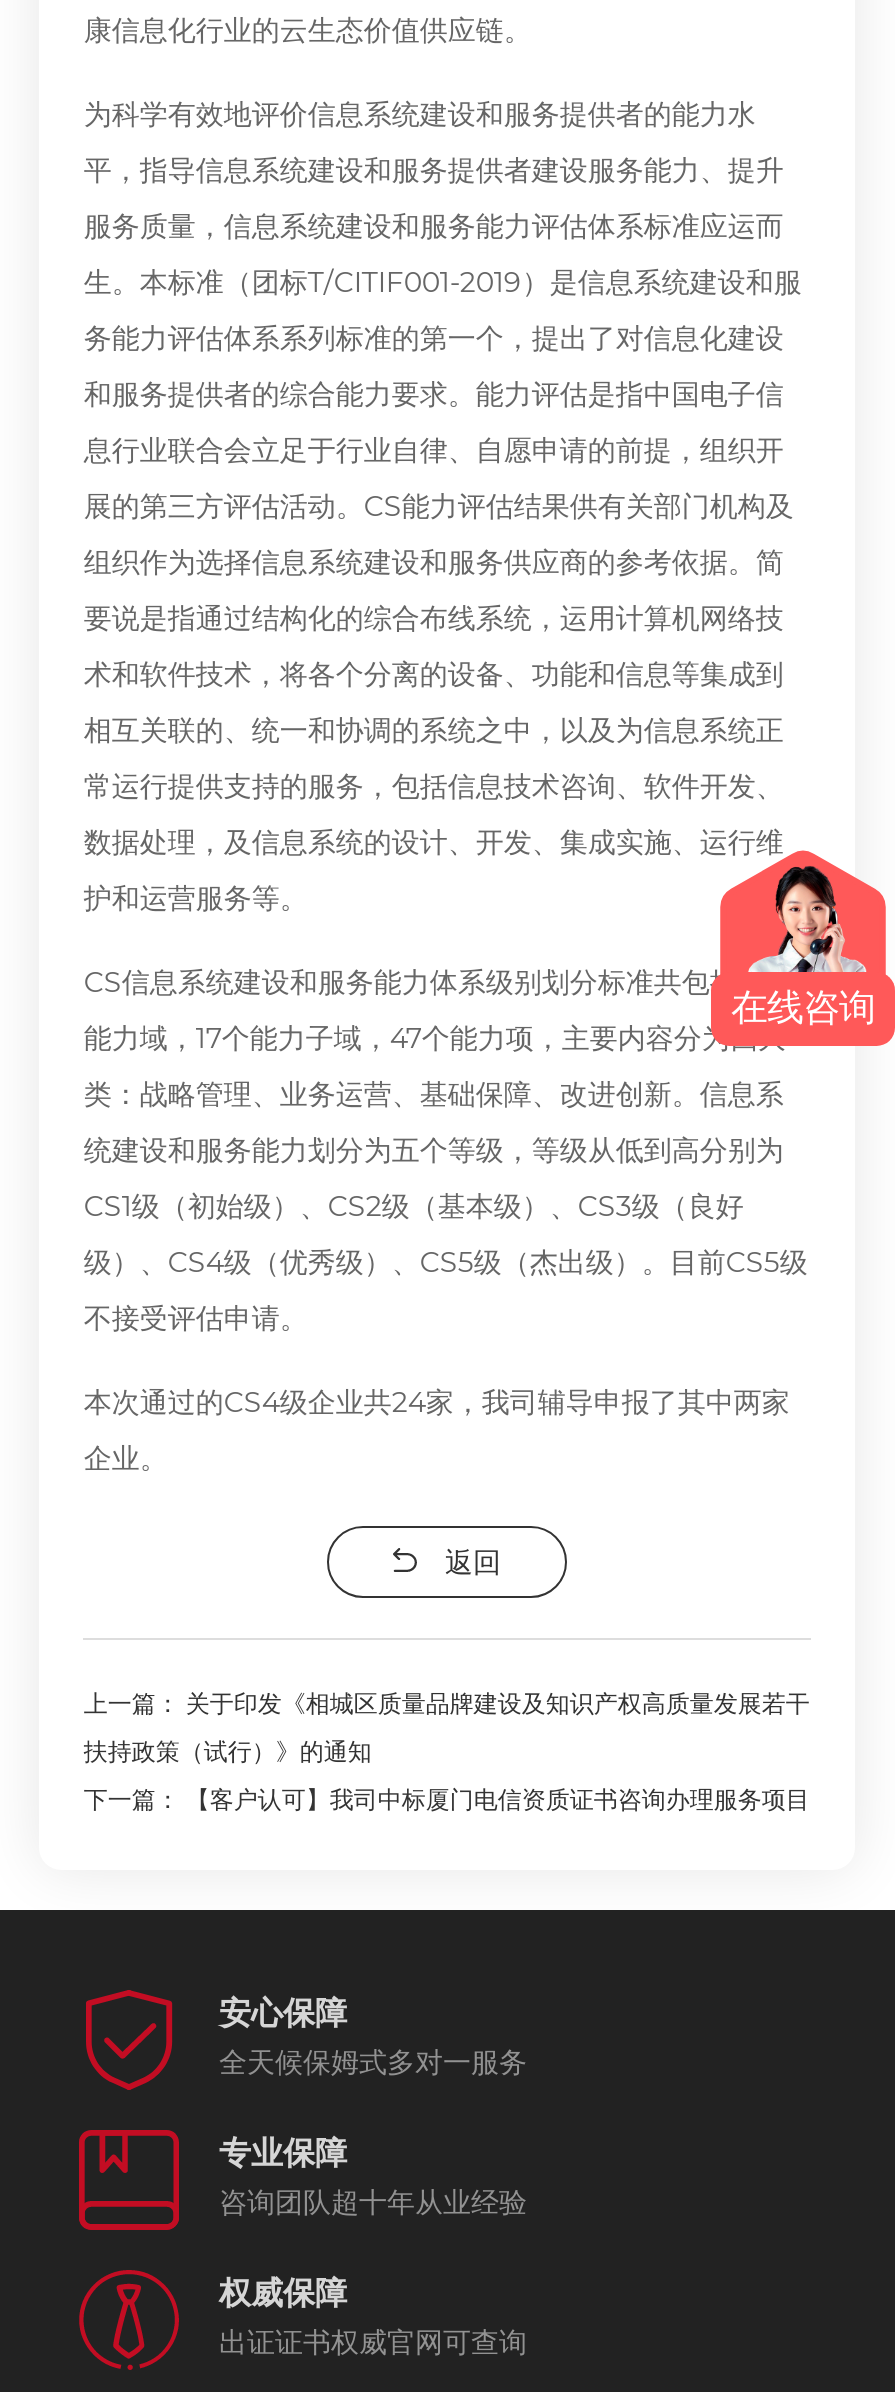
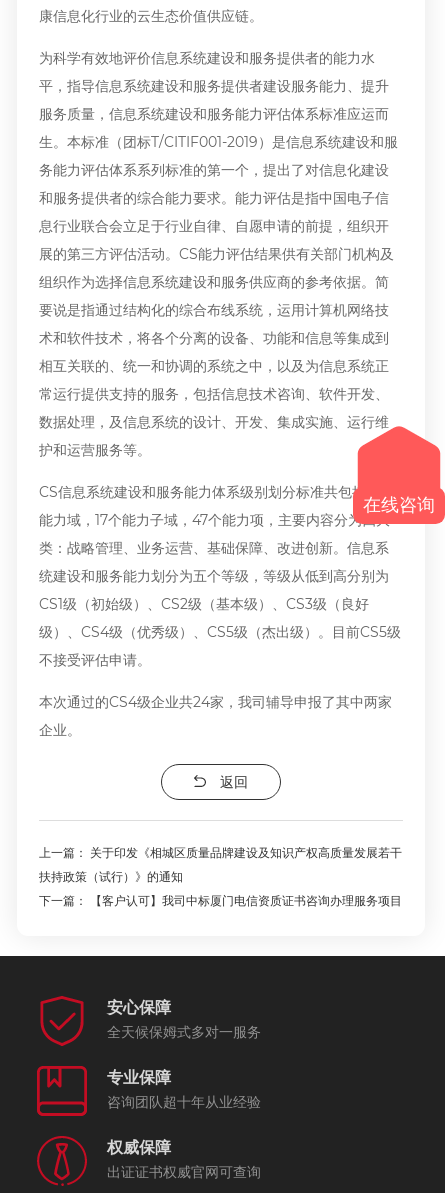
- [image]
